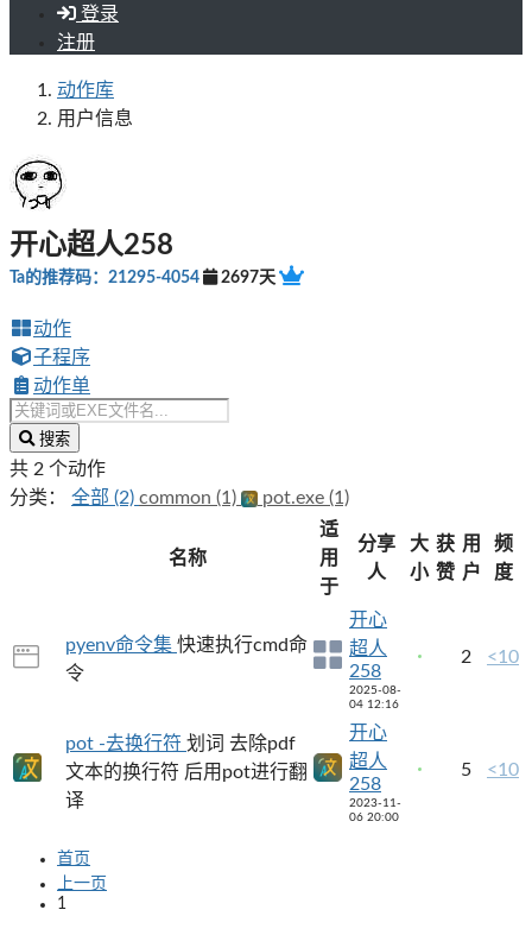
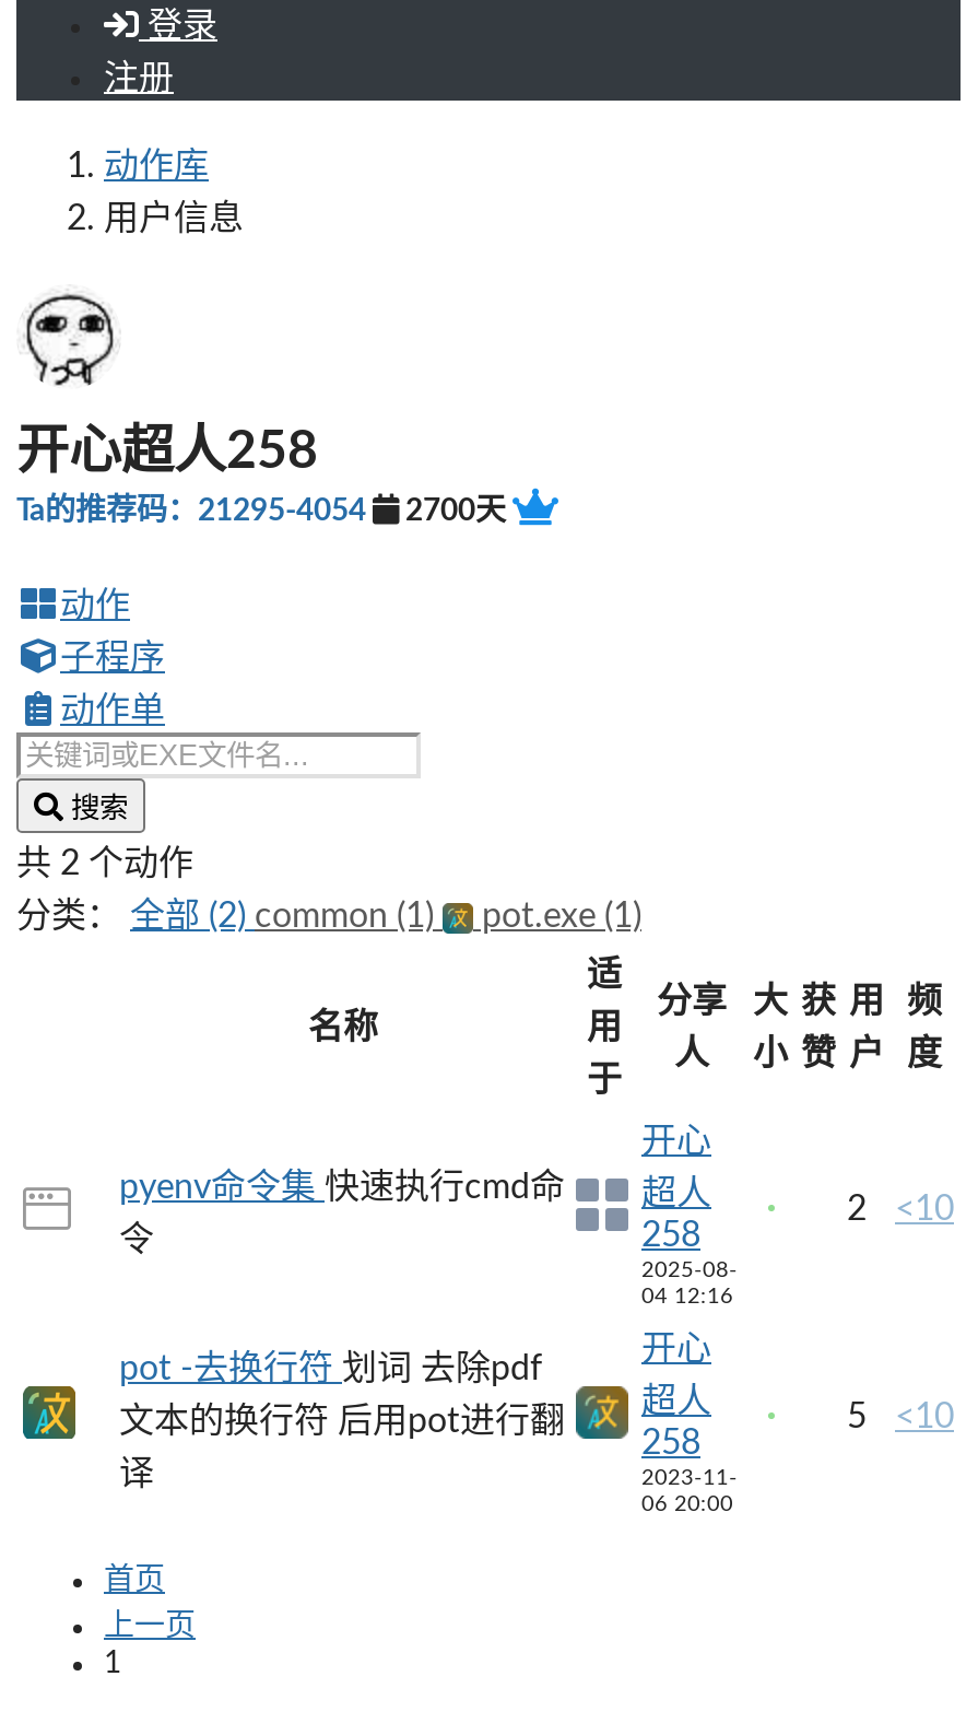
- Ta的推荐码：21295-4054 2697天
+ Ta的推荐码：21295-4054 2700天
